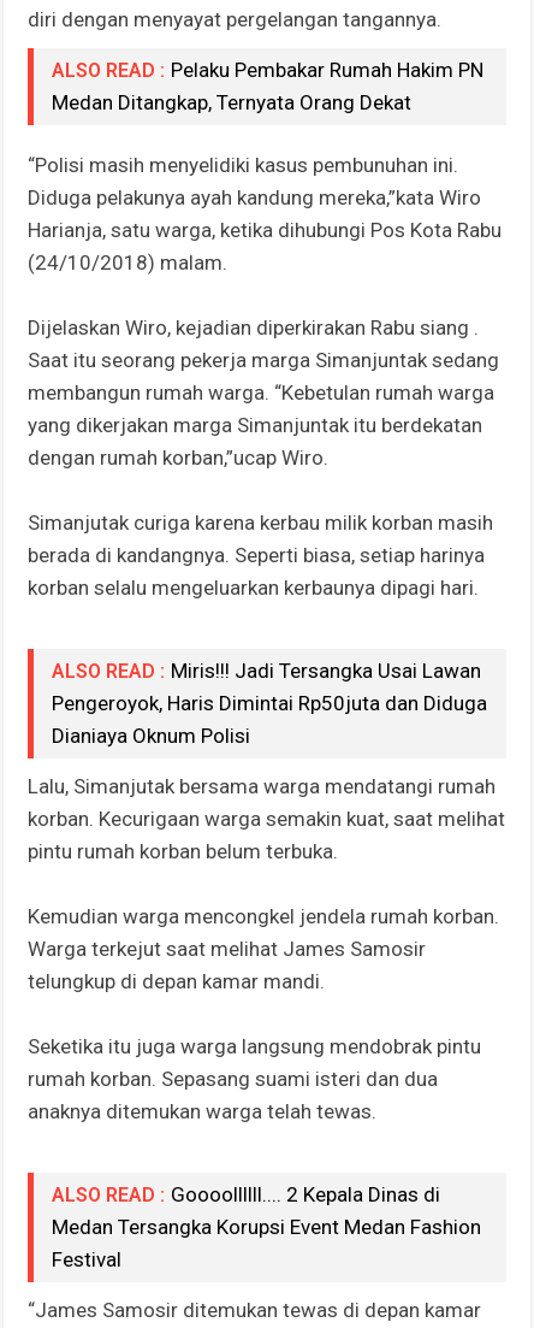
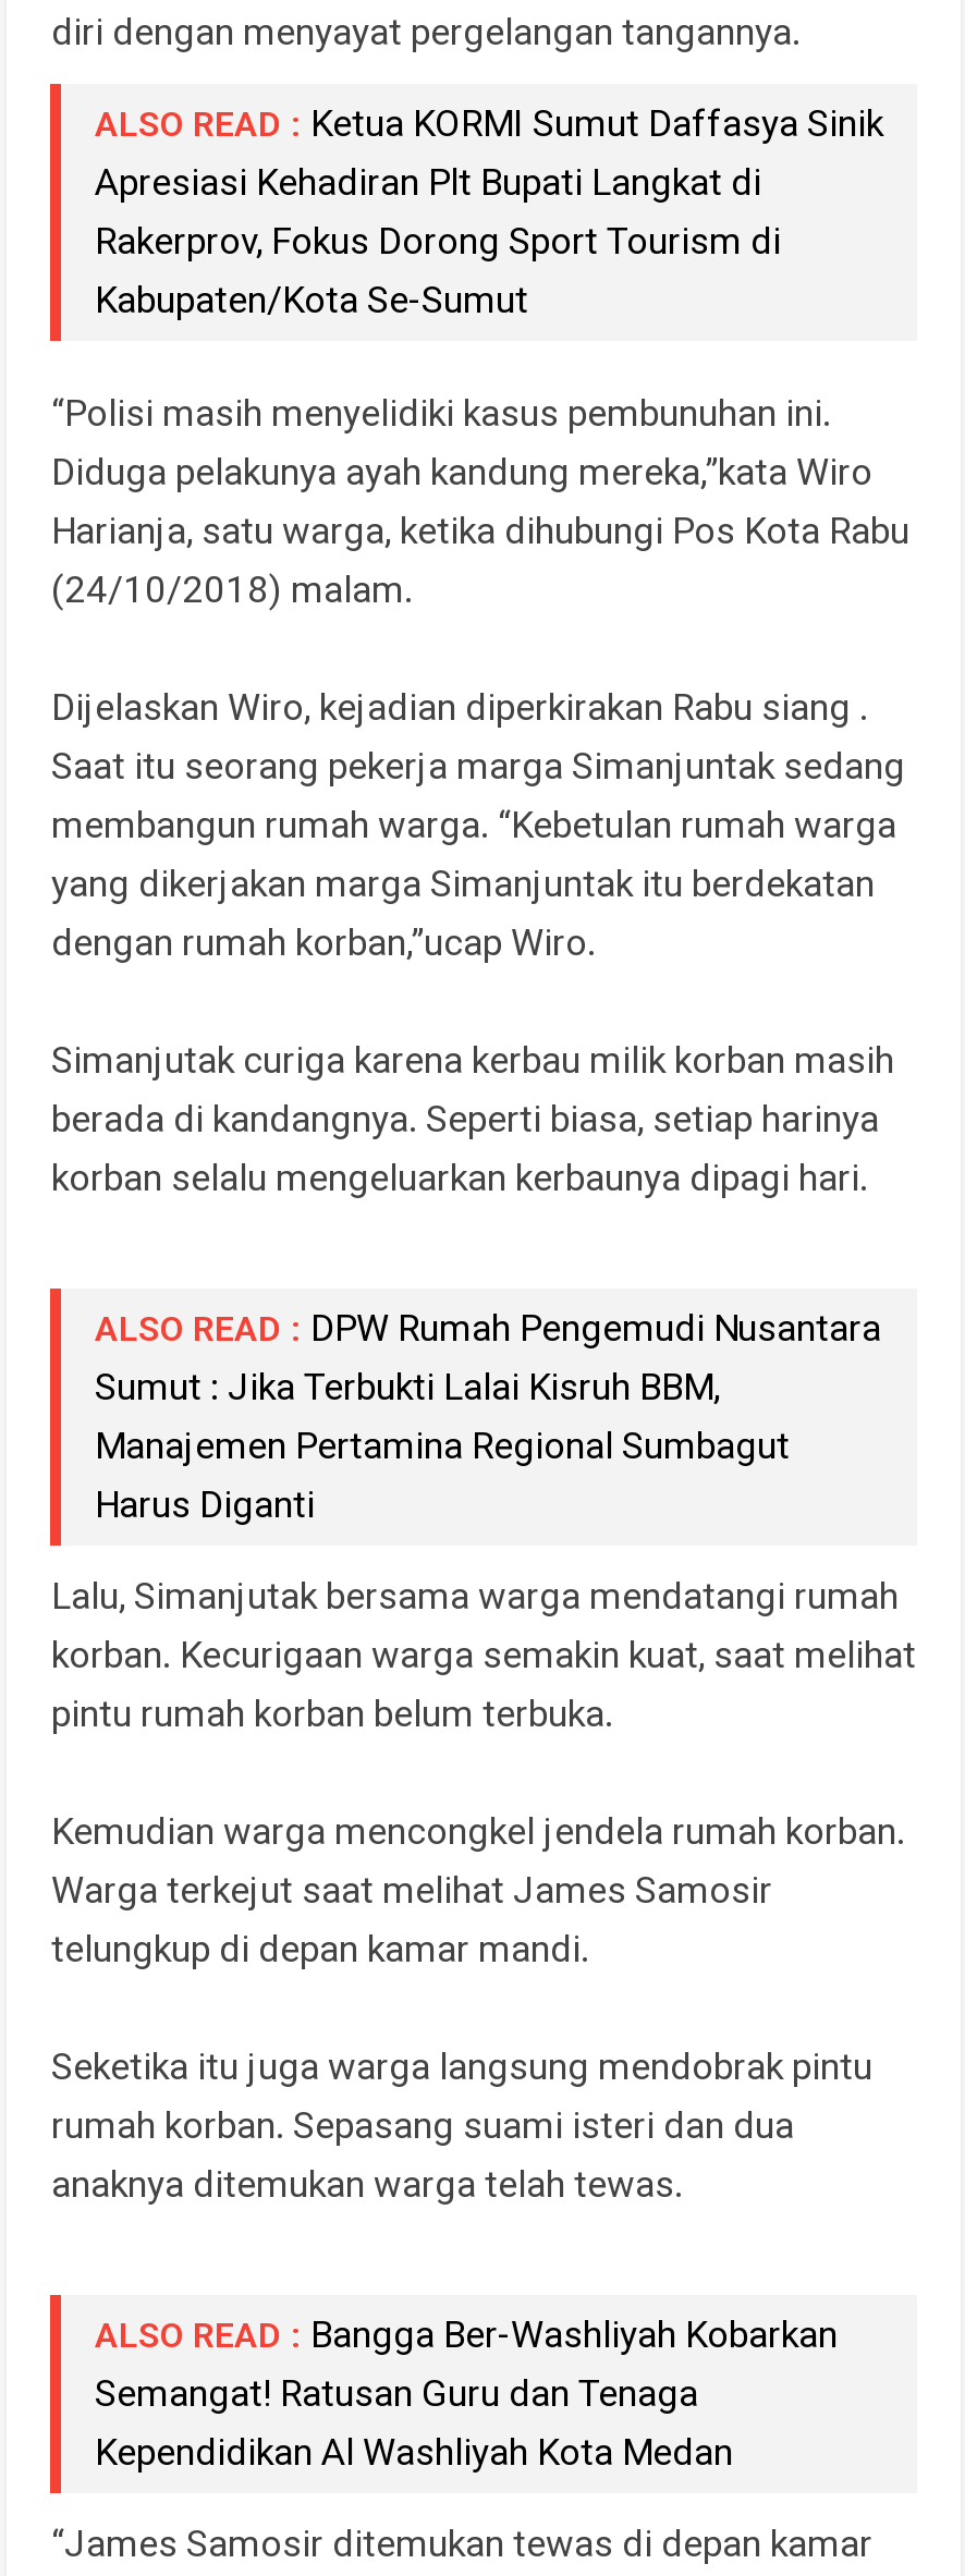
- ALSO READ : Pelaku Pembakar Rumah Hakim PN
- Medan Ditangkap, Ternyata Orang Dekat
+ ALSO READ : Ketua KORMI Sumut Daffasya Sinik
+ Apresiasi Kehadiran Plt Bupati Langkat di
+ Rakerprov, Fokus Dorong Sport Tourism di
+ Kabupaten/Kota Se-Sumut

- ALSO READ : Miris!!! Jadi Tersangka Usai Lawan
- Pengeroyok, Haris Dimintai Rp50juta dan Diduga
- Dianiaya Oknum Polisi
+ ALSO READ : DPW Rumah Pengemudi Nusantara
+ Sumut : Jika Terbukti Lalai Kisruh BBM,
+ Manajemen Pertamina Regional Sumbagut
+ Harus Diganti

- ALSO READ : Goooollllll.... 2 Kepala Dinas di
- Medan Tersangka Korupsi Event Medan Fashion
- Festival
+ ALSO READ : Bangga Ber-Washliyah Kobarkan
+ Semangat! Ratusan Guru dan Tenaga
+ Kependidikan Al Washliyah Kota Medan
